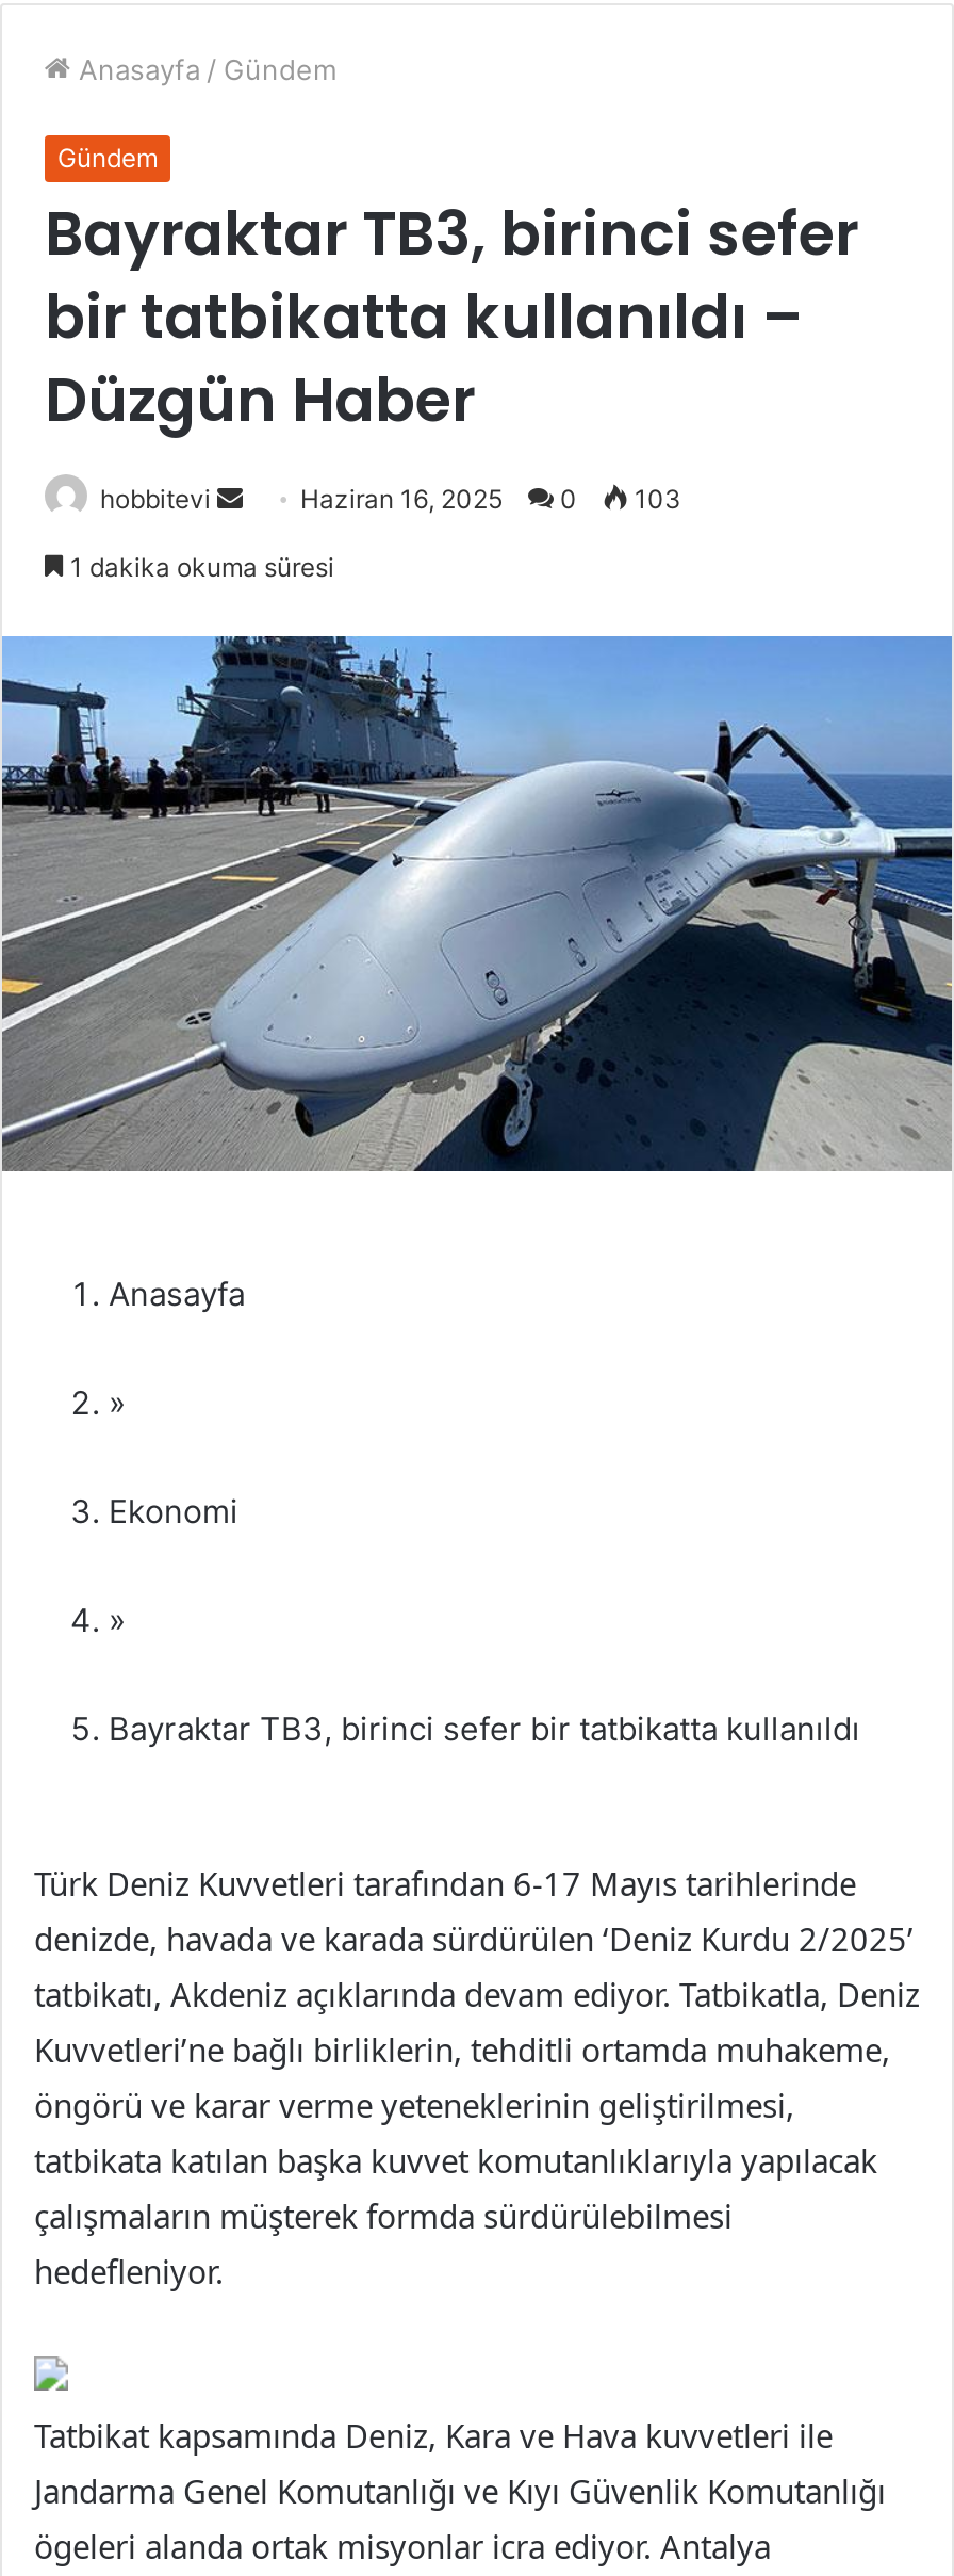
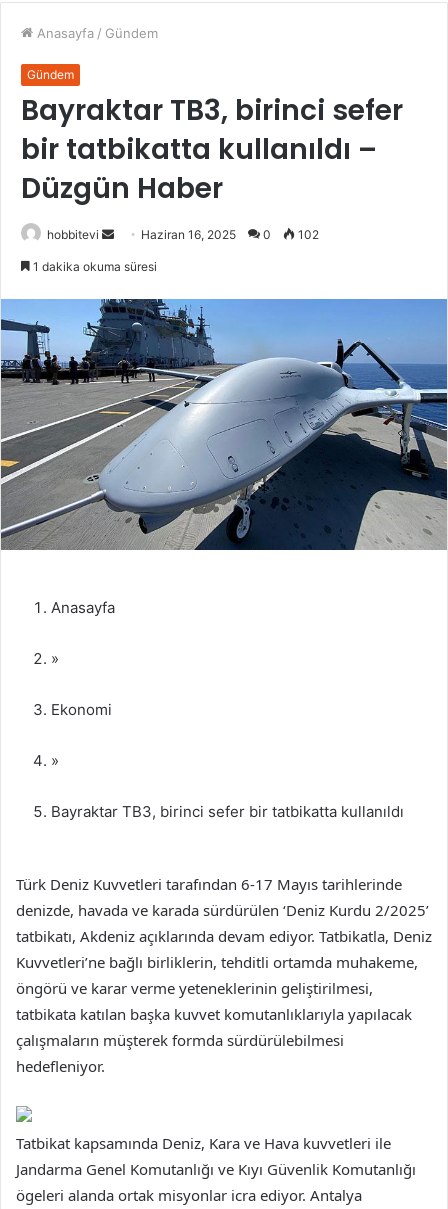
- 103
+ 102
